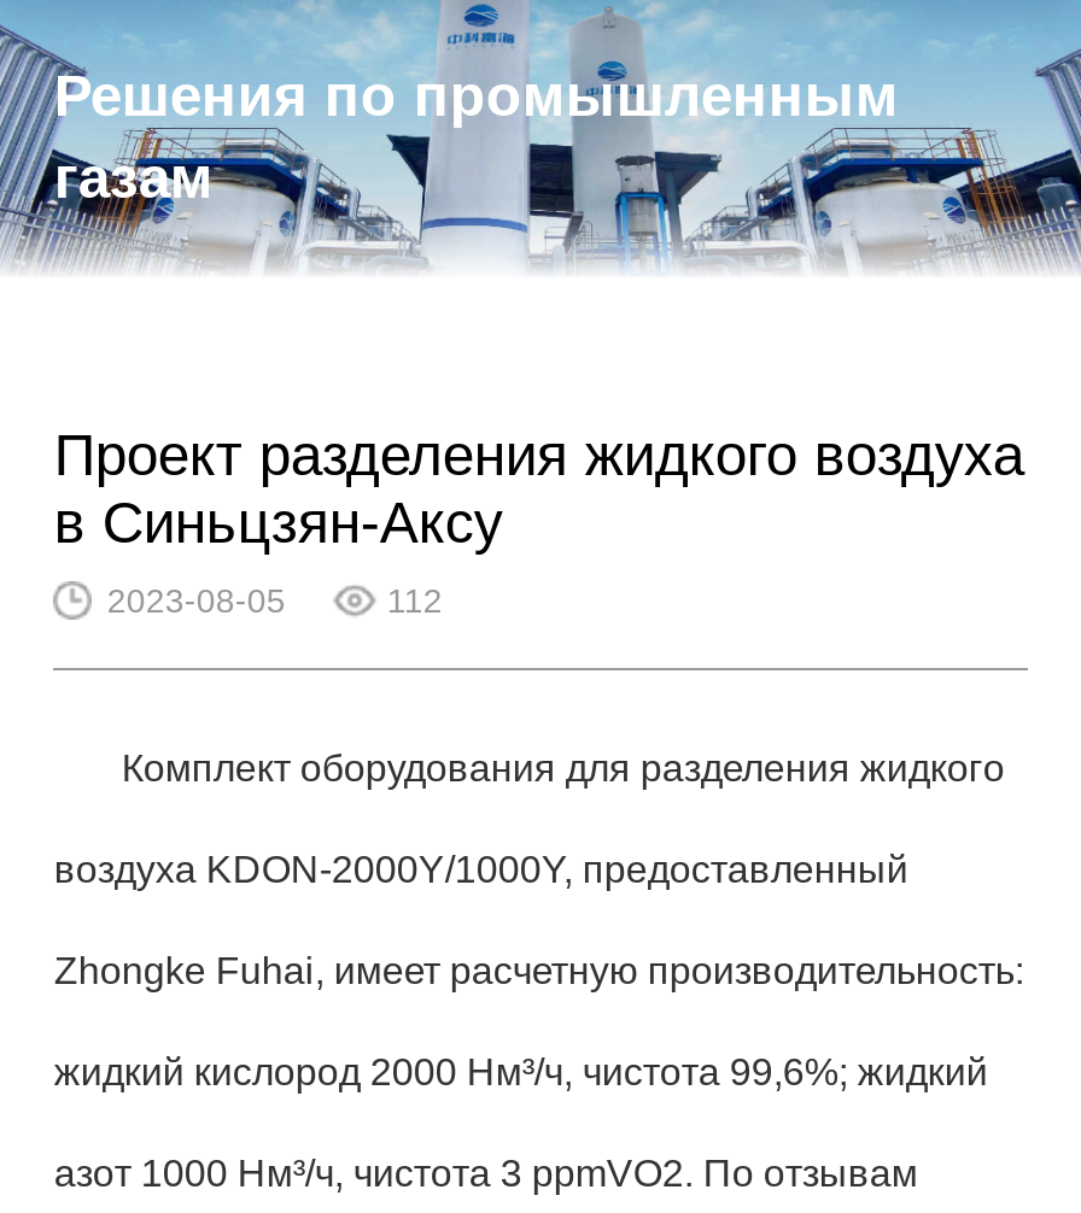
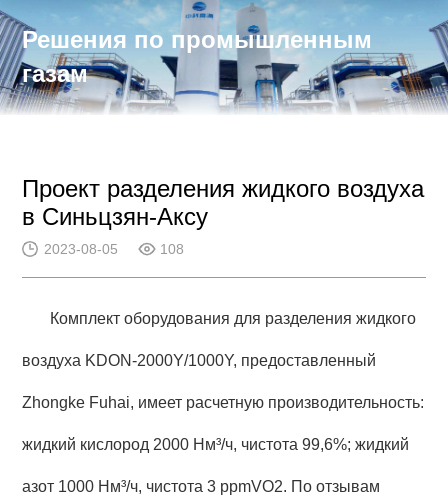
- 112
+ 108
